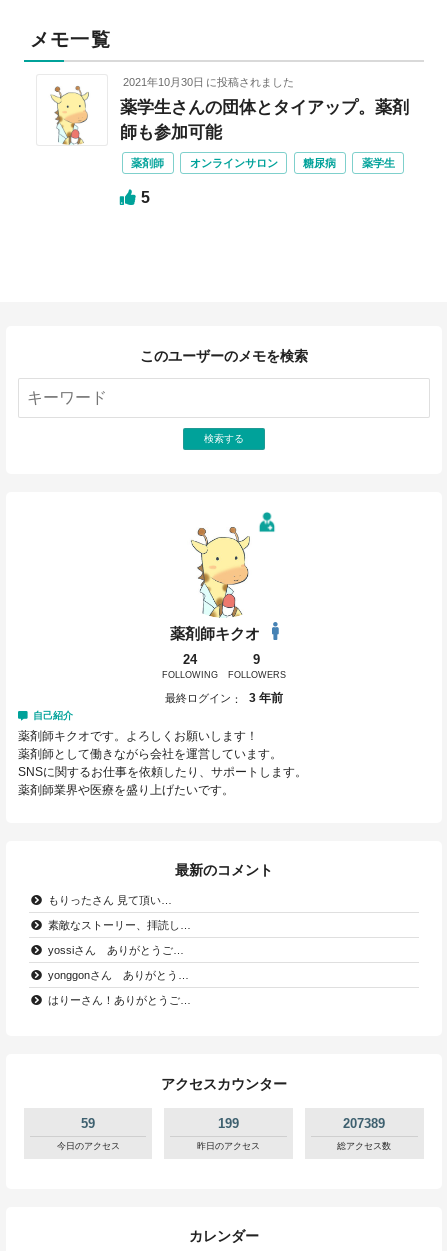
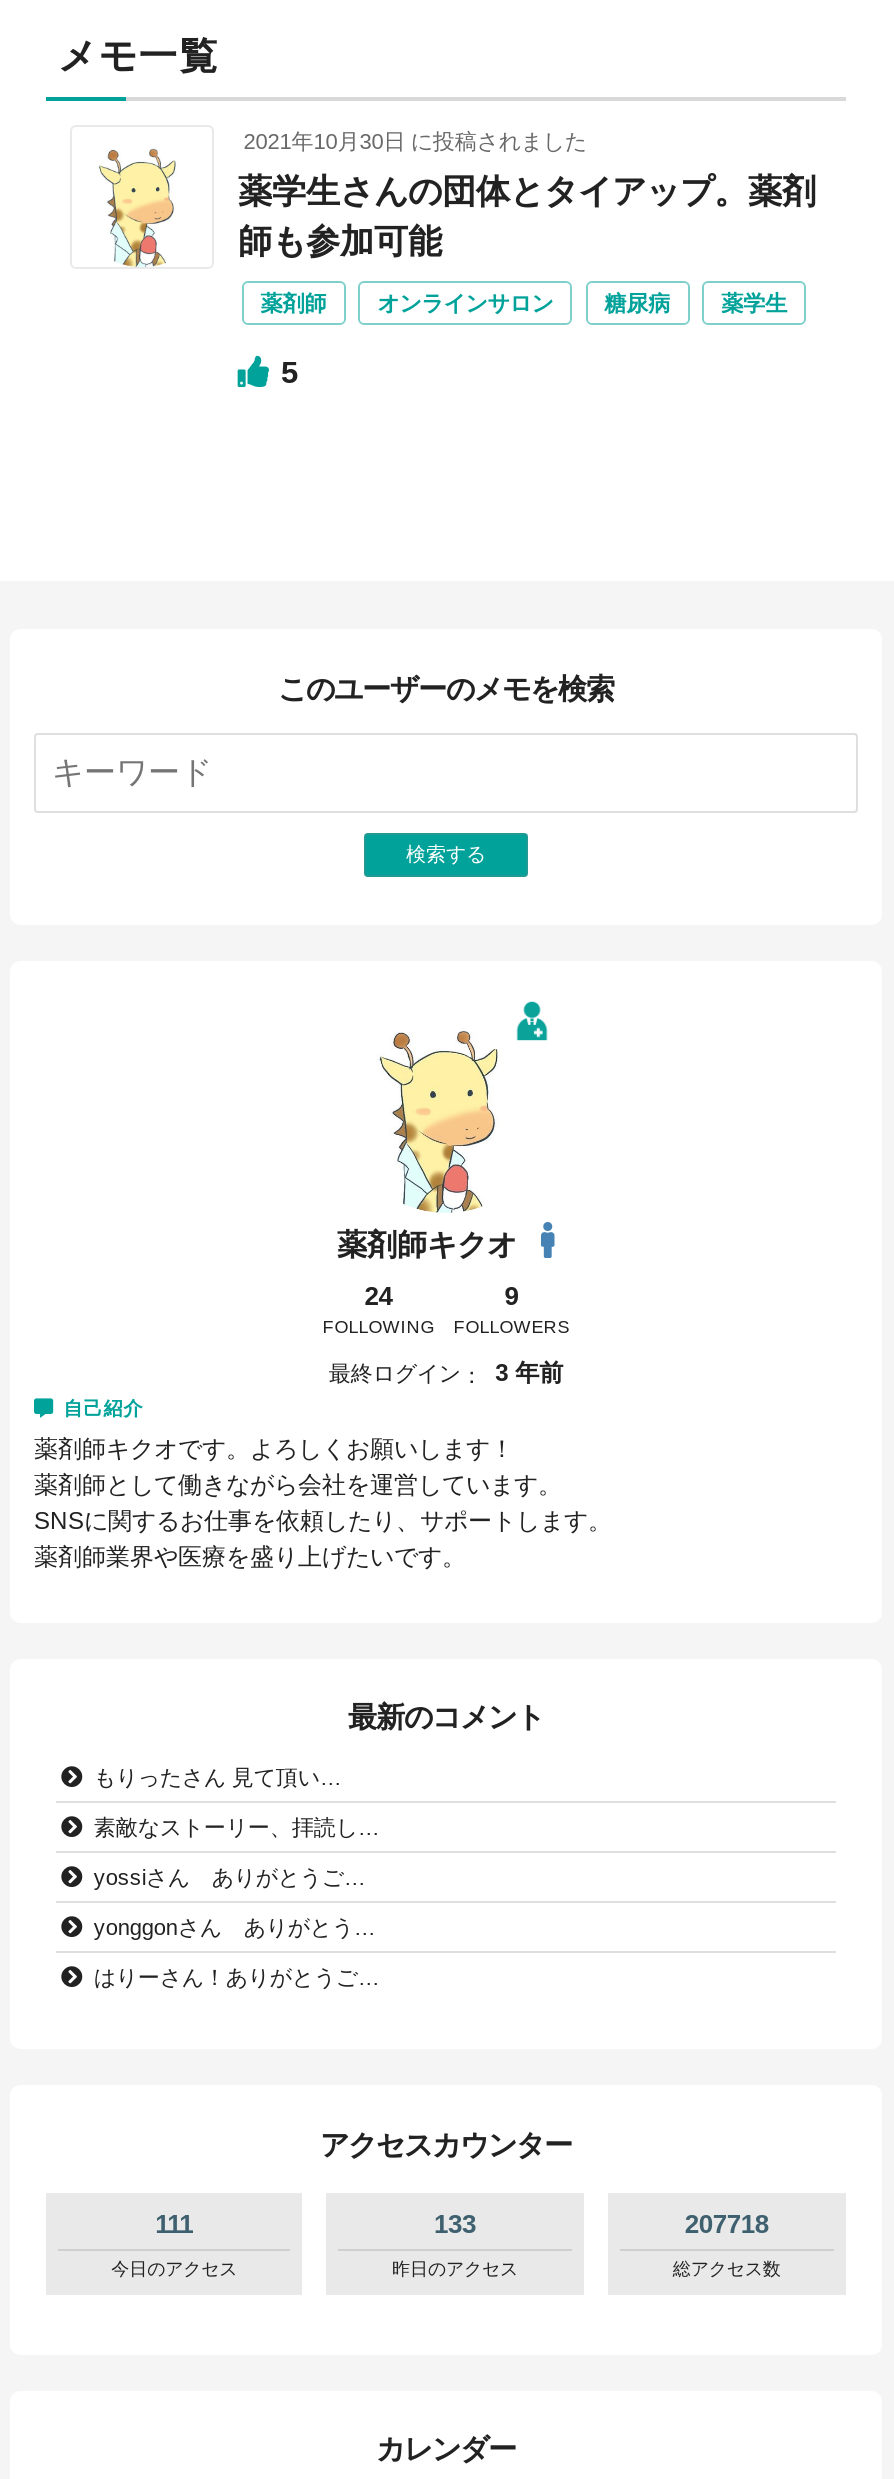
- 59
+ 111

- 199
+ 133

- 207389
+ 207718
